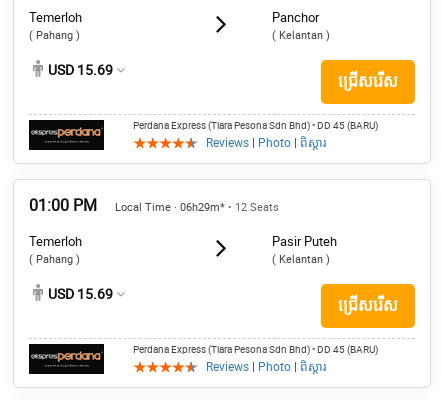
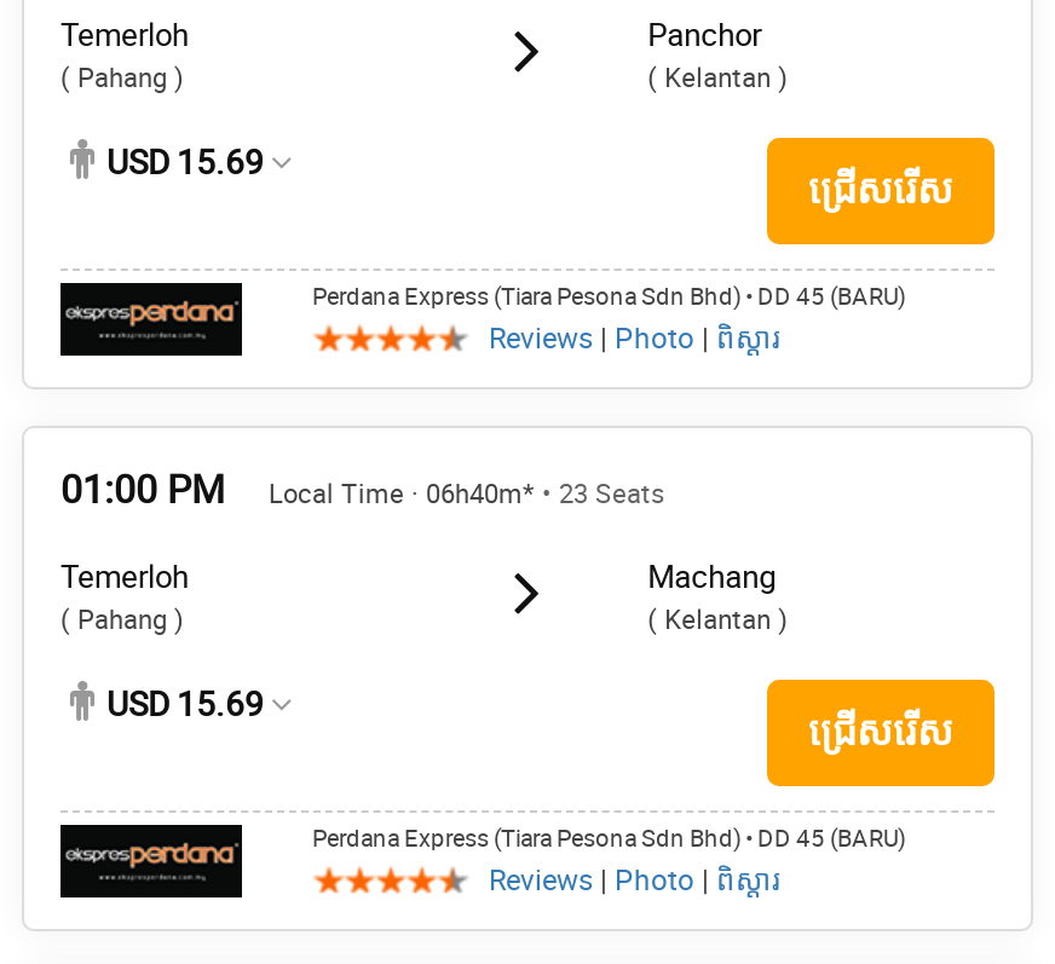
- Local Time · 06h29m* • 12 Seats
+ Local Time · 06h40m* • 23 Seats

- Pasir Puteh
+ Machang
